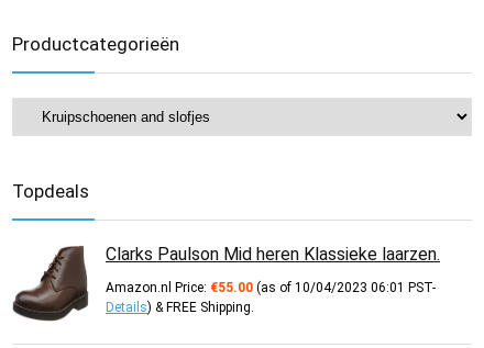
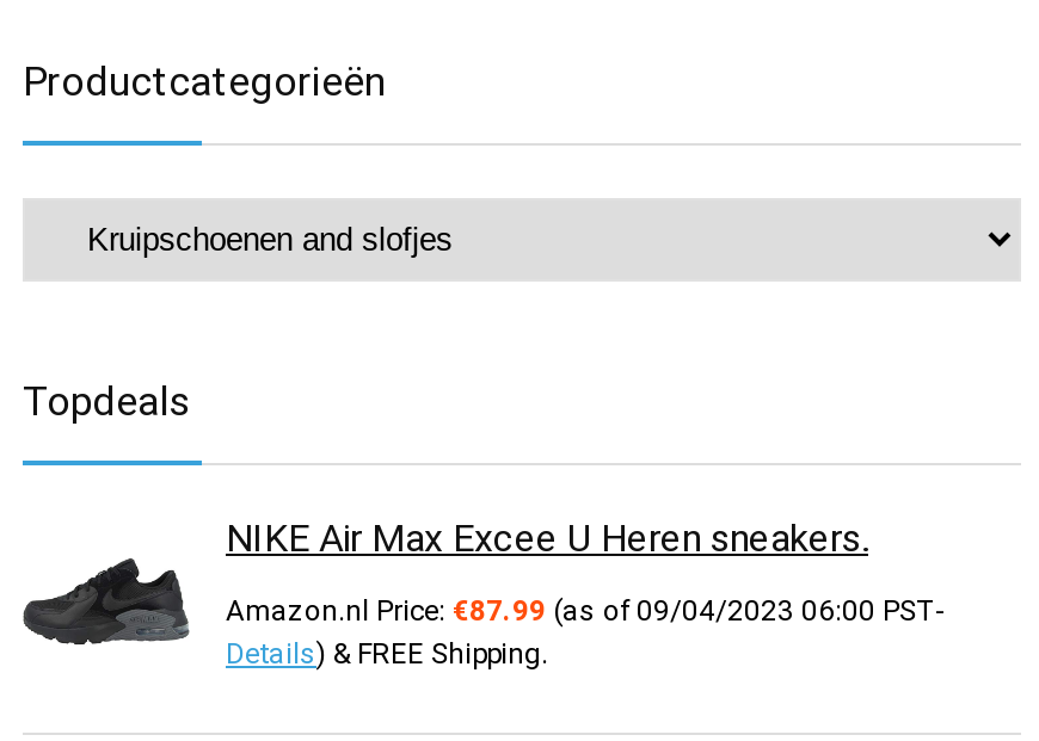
- [image]
- Clarks Paulson Mid heren Klassieke laarzen.
+ [image]
+ NIKE Air Max Excee U Heren sneakers.

- Amazon.nl Price: €55.00 (as of 10/04/2023 06:01 PST-
+ Amazon.nl Price: €87.99 (as of 09/04/2023 06:00 PST-
